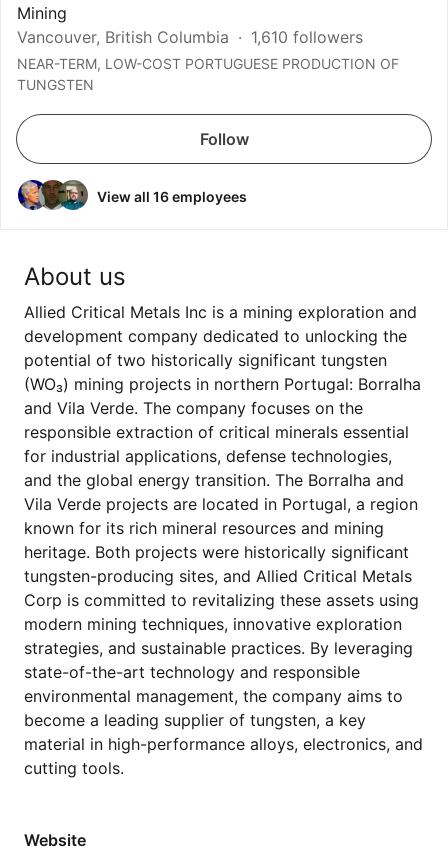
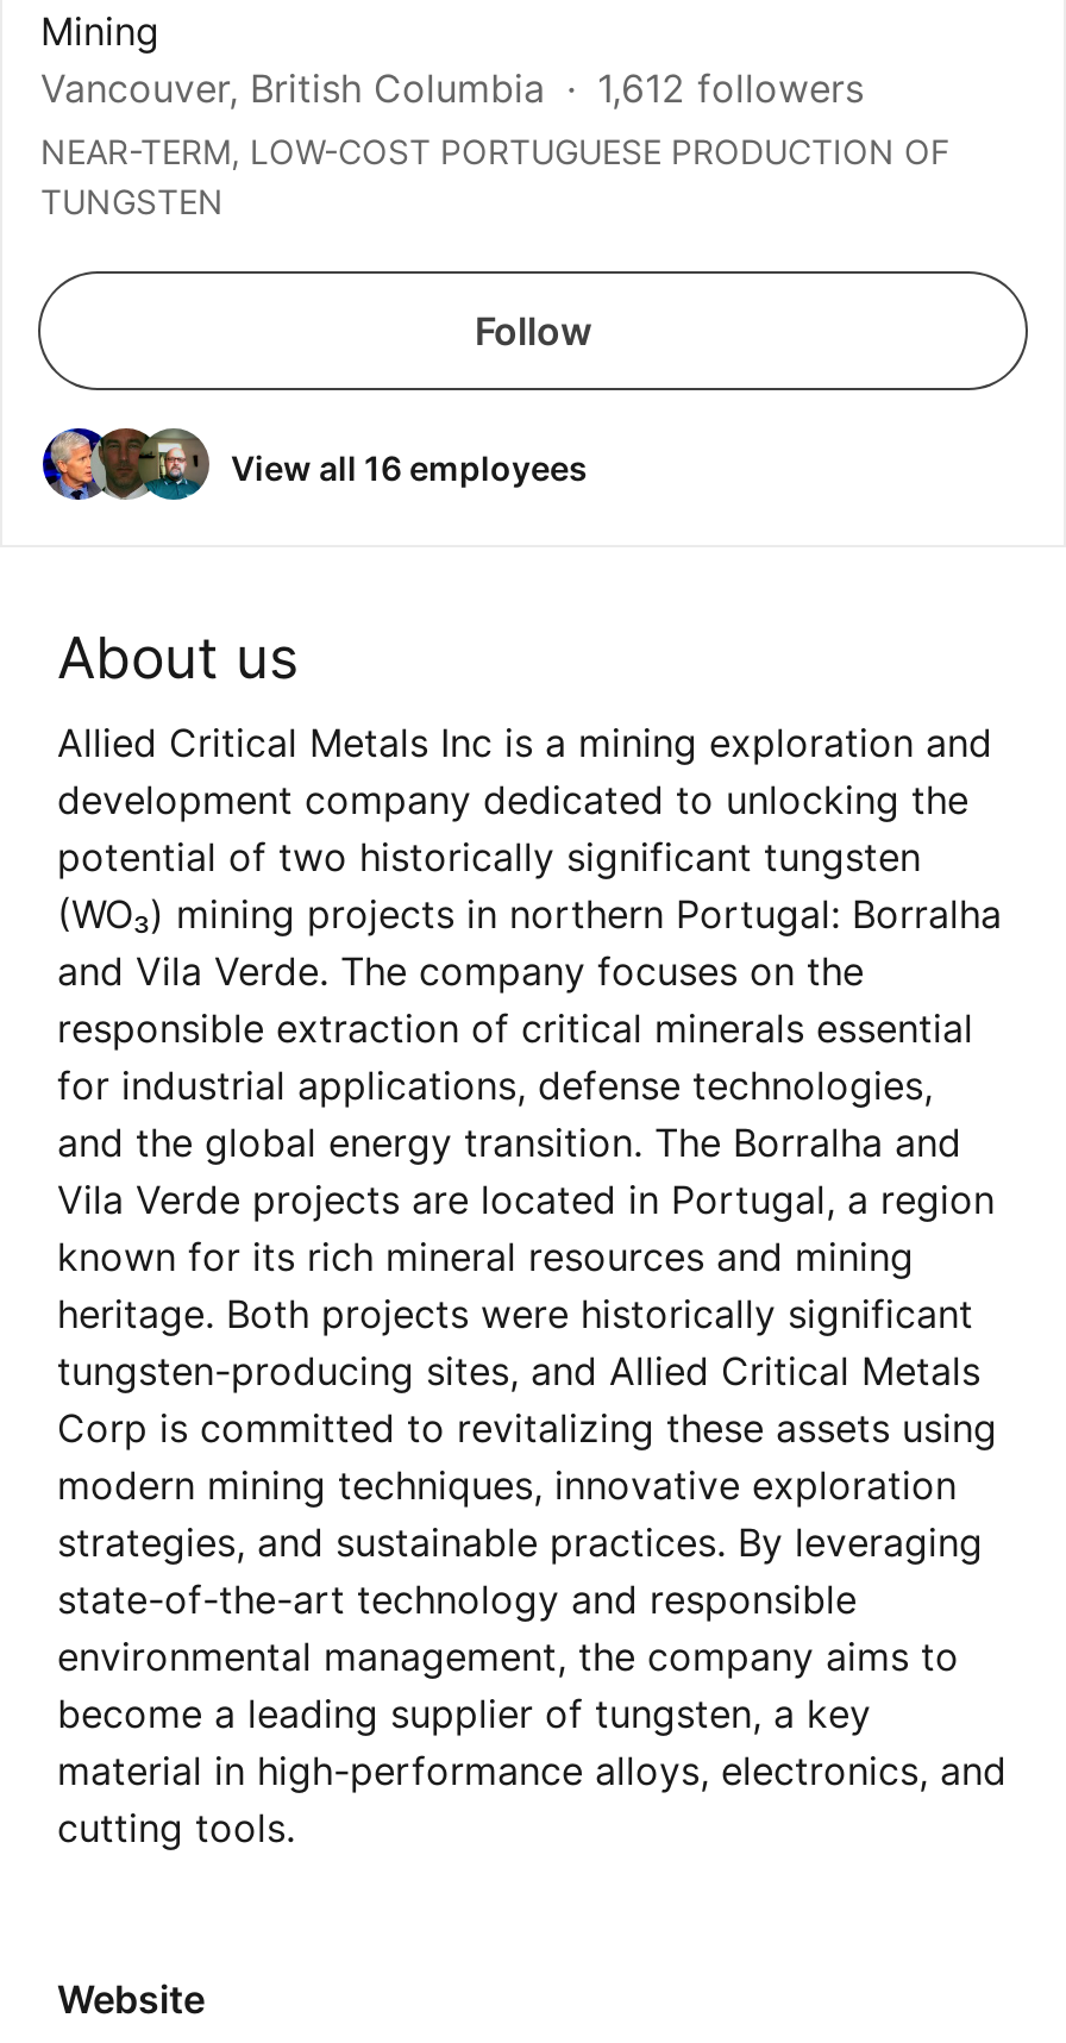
- Vancouver, British Columbia 1,610 followers
+ Vancouver, British Columbia 1,612 followers
